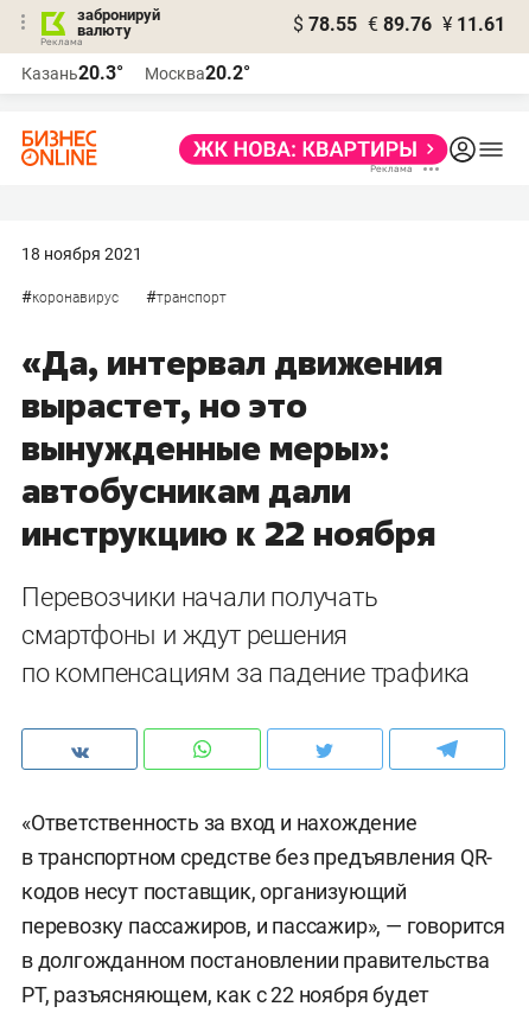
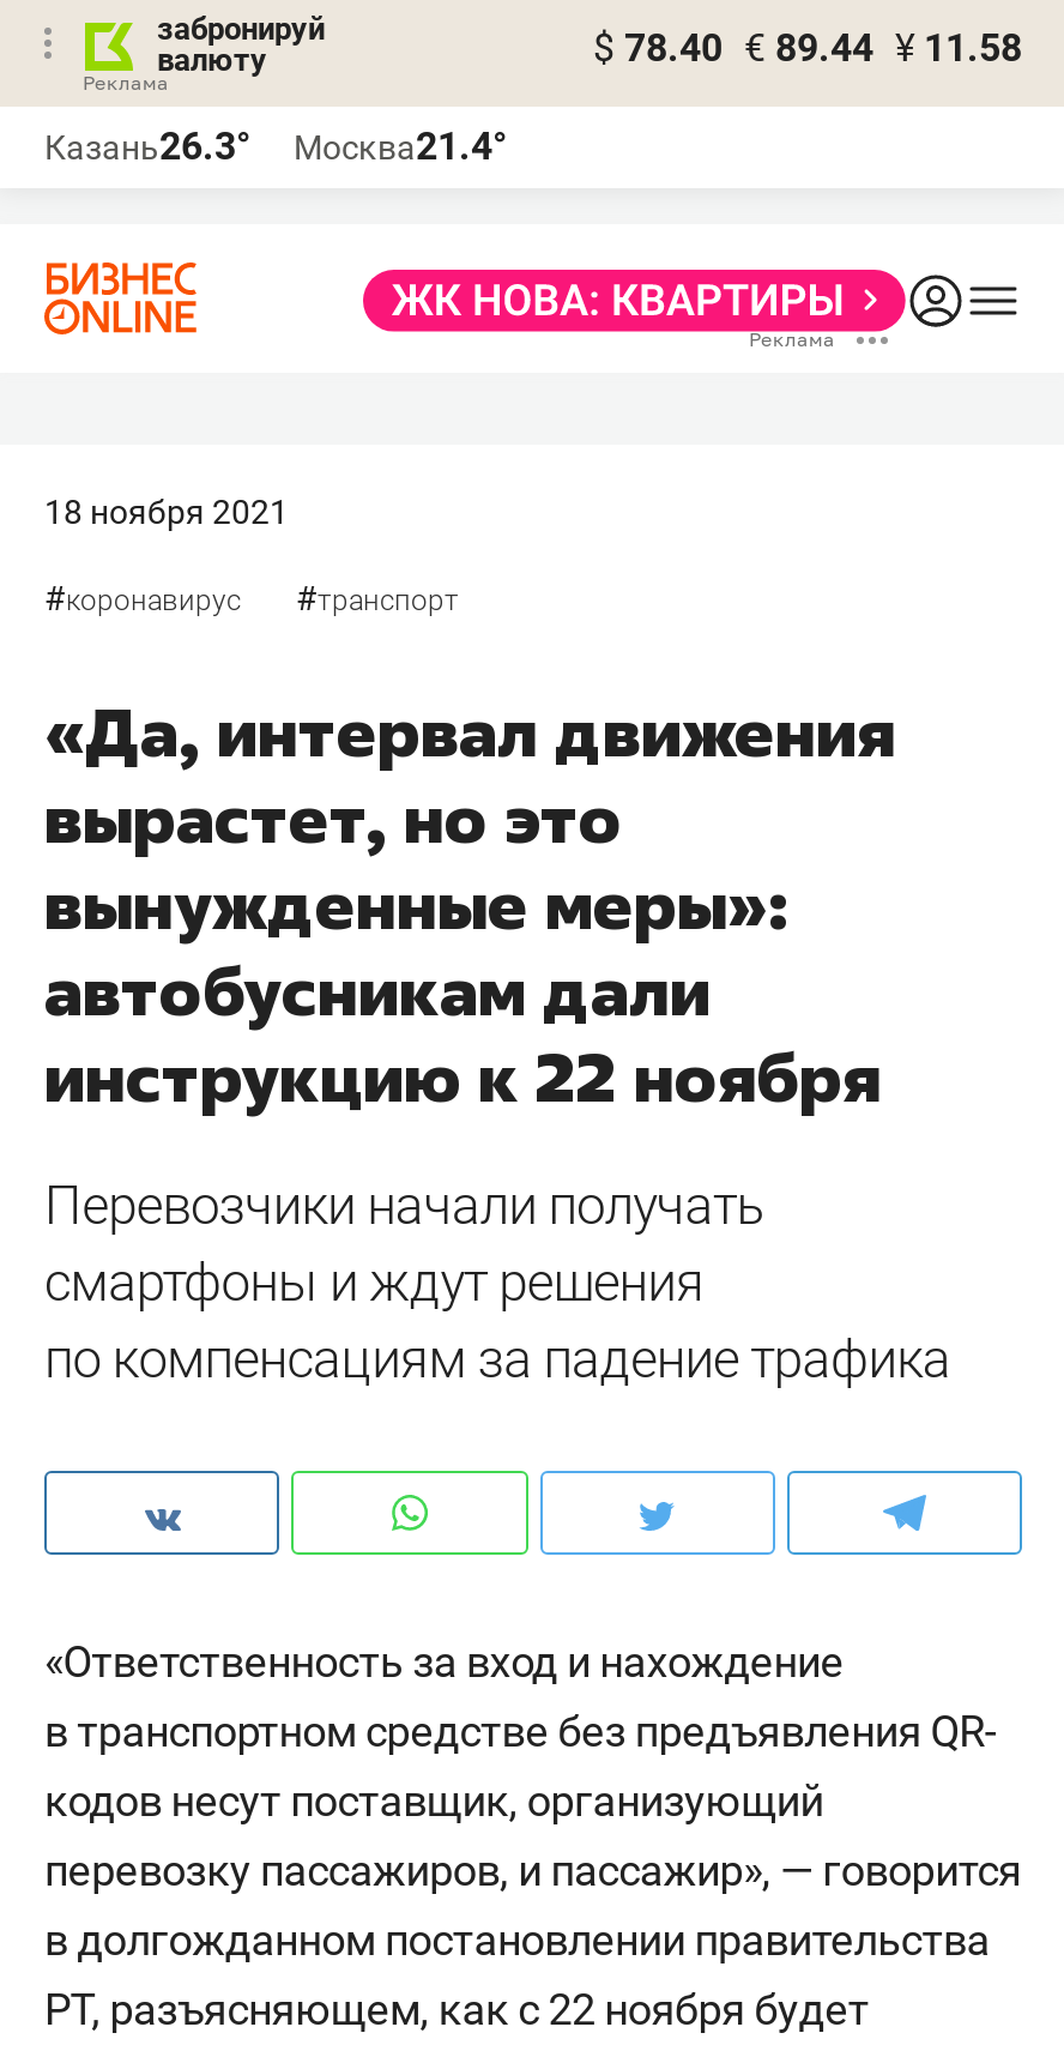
- $ 78.55 € 89.76 ¥ 11.61
+ $ 78.40 € 89.44 ¥ 11.58

- Казань20.3°
+ Казань26.3°

- Москва20.2°
+ Москва21.4°
